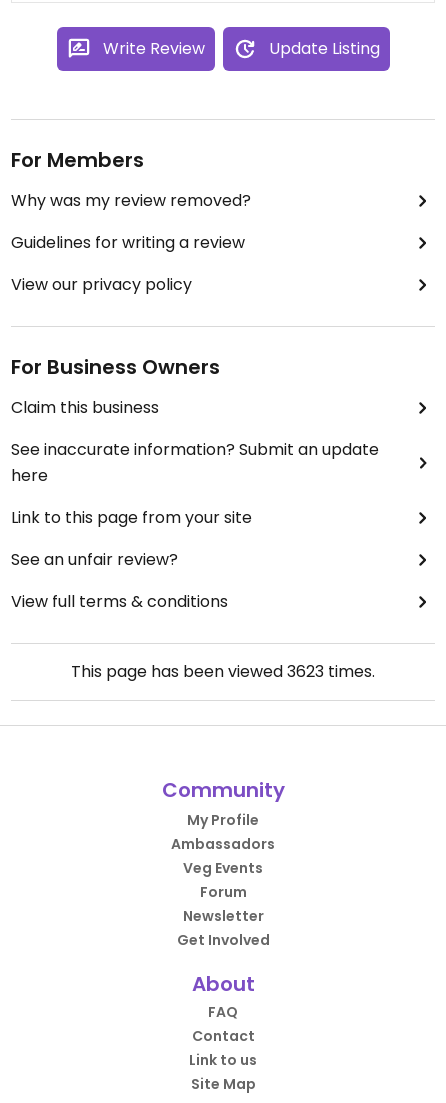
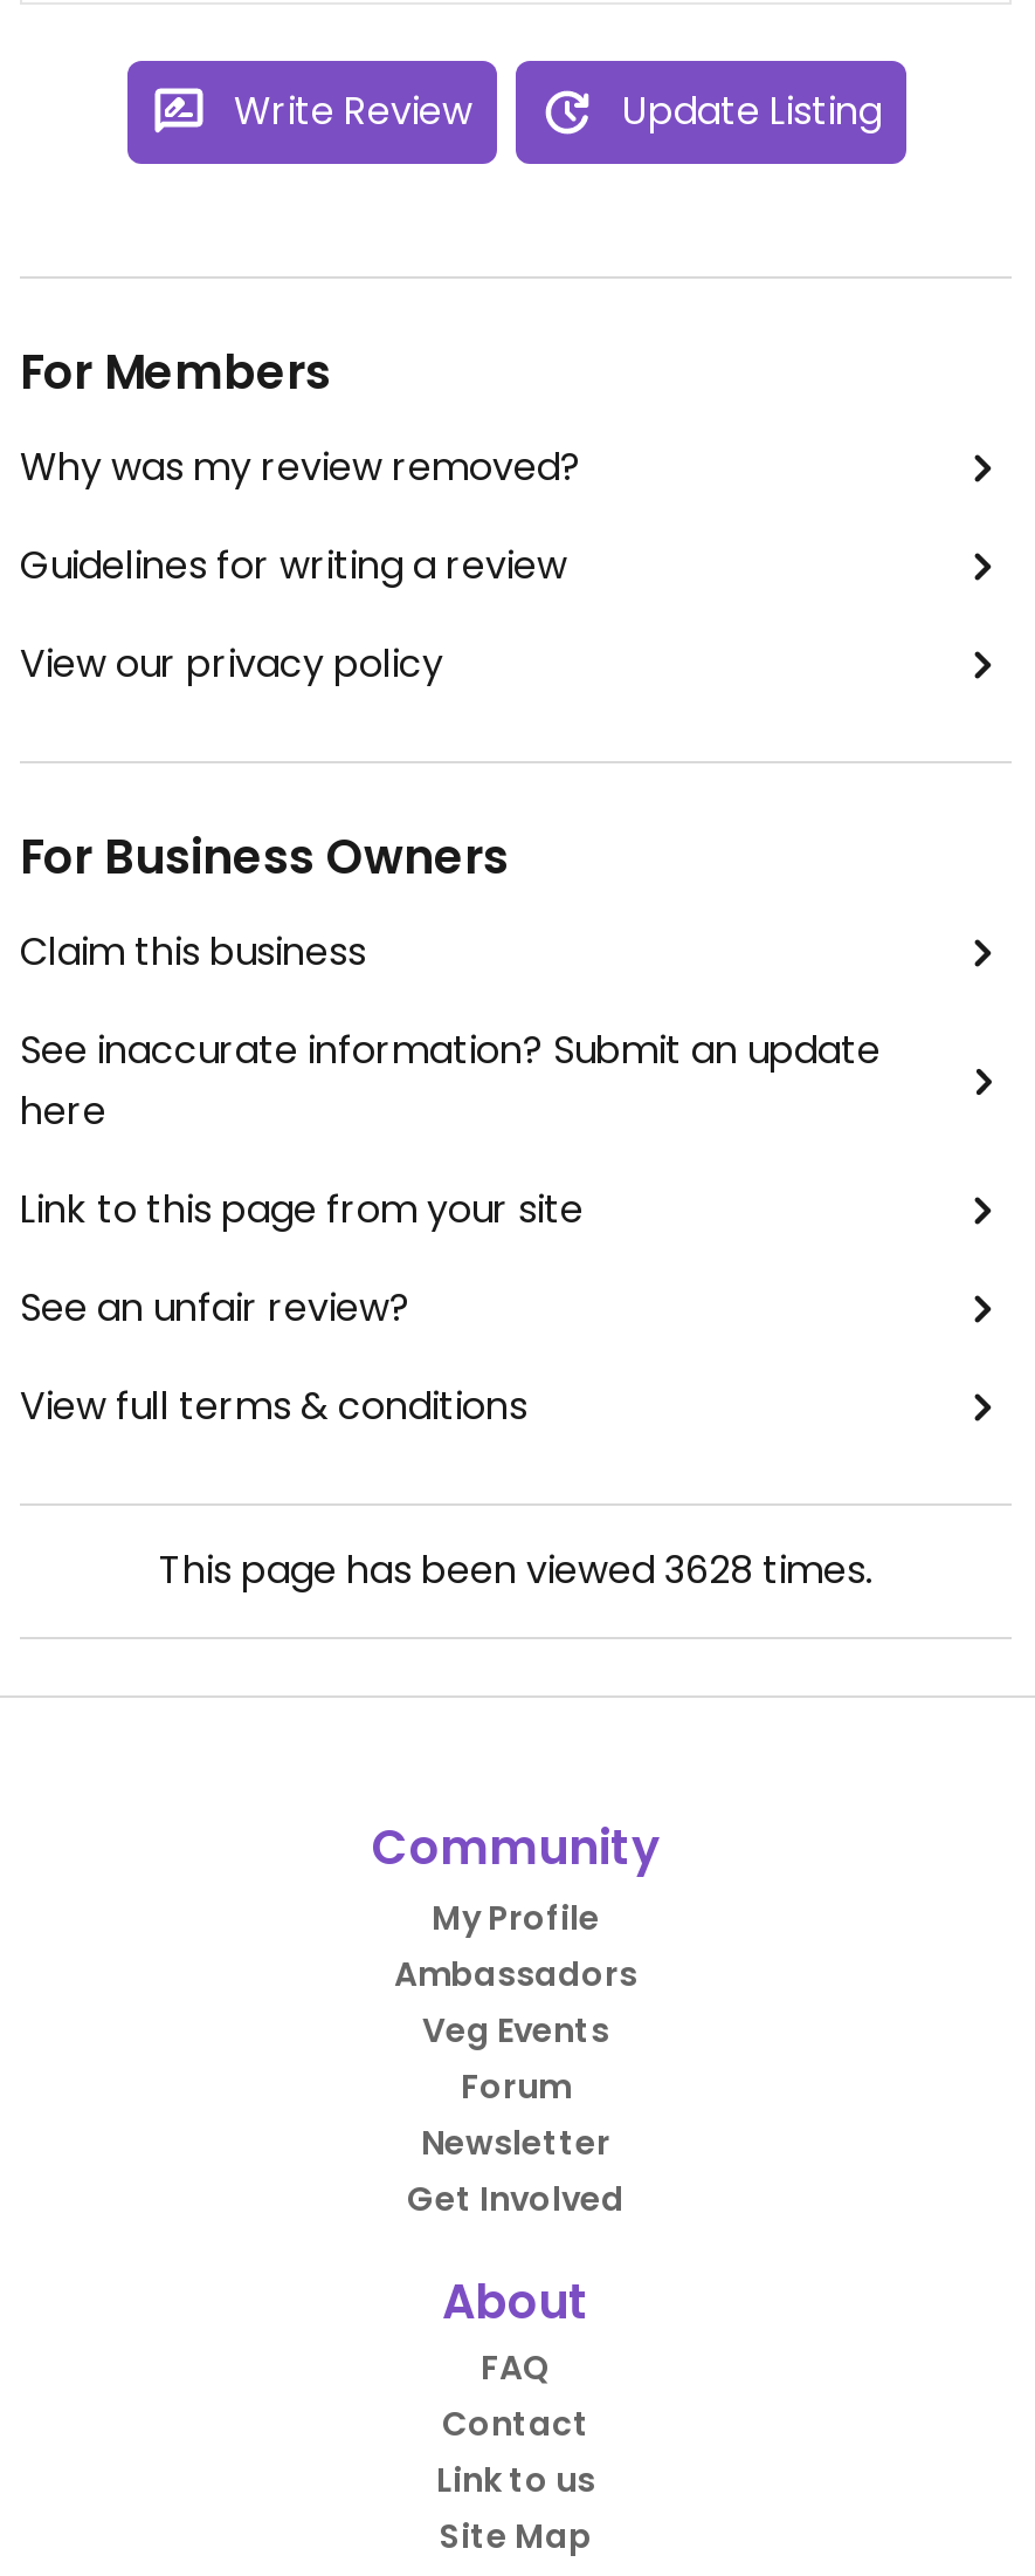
- This page has been viewed 3623 times.
+ This page has been viewed 3628 times.
